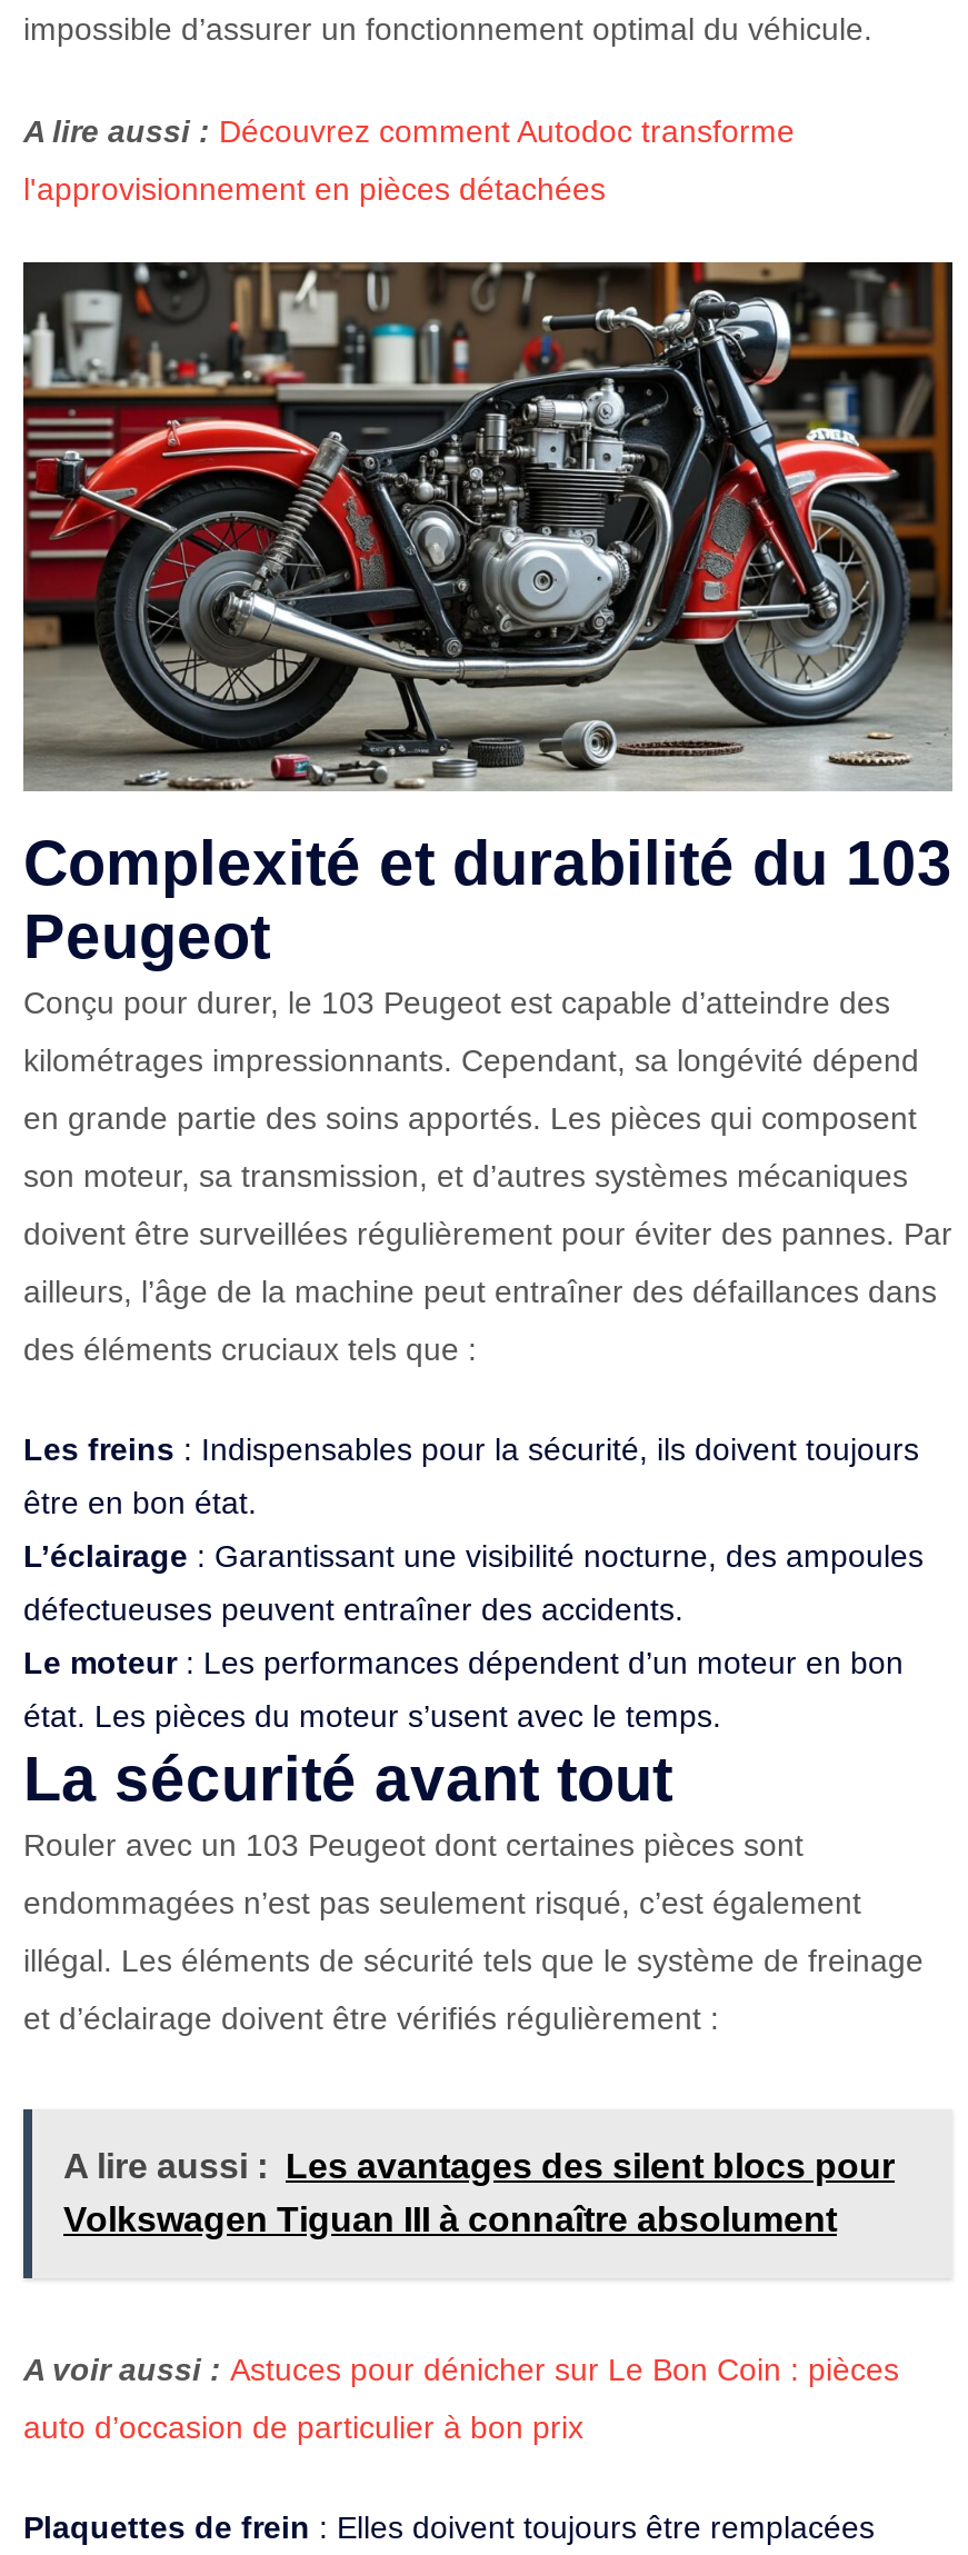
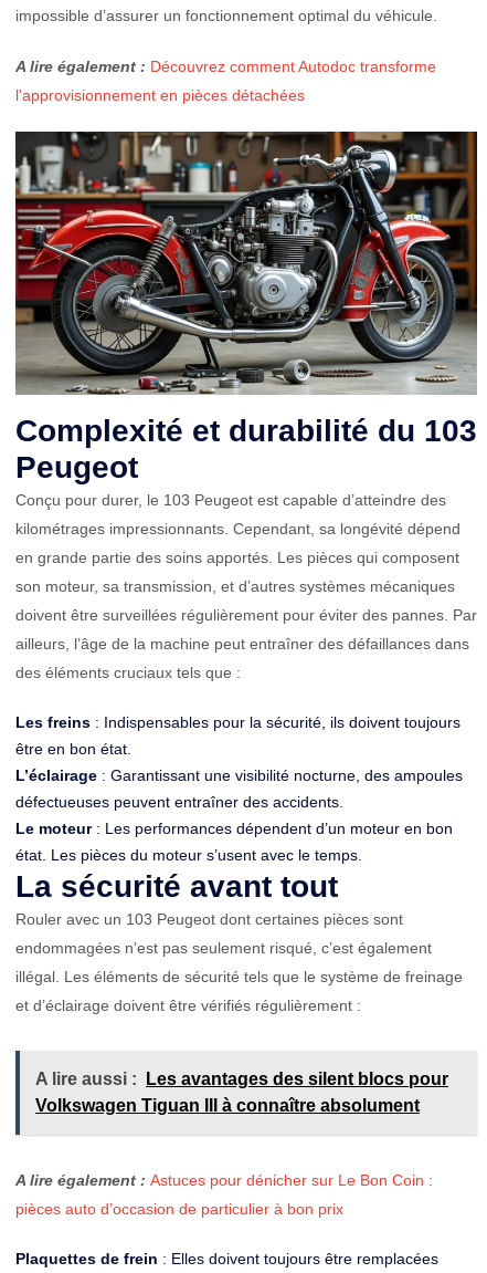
- A lire aussi : Découvrez comment Autodoc transforme
+ A lire également : Découvrez comment Autodoc transforme

- A voir aussi : Astuces pour dénicher sur Le Bon Coin : pièces
+ A lire également : Astuces pour dénicher sur Le Bon Coin :

- auto d’occasion de particulier à bon prix
+ pièces auto d’occasion de particulier à bon prix
